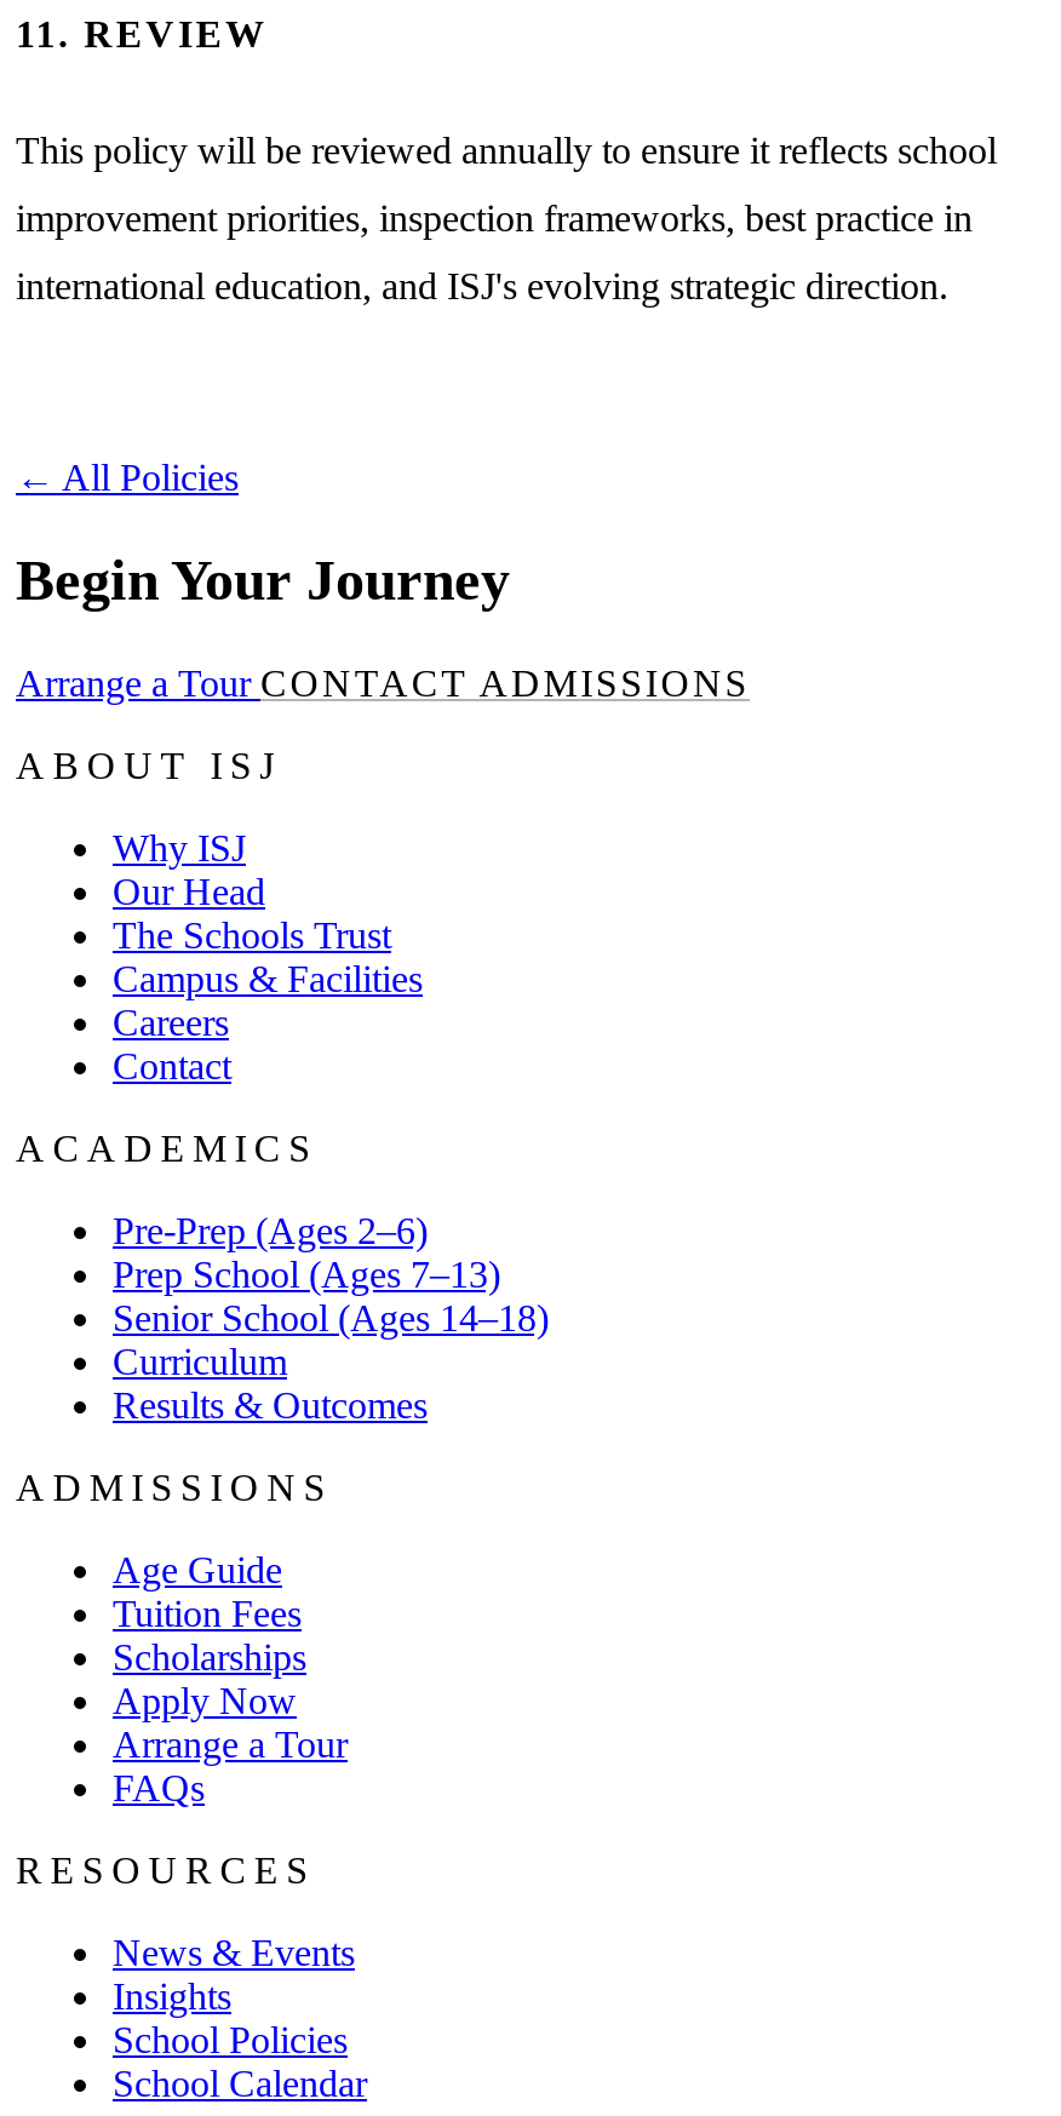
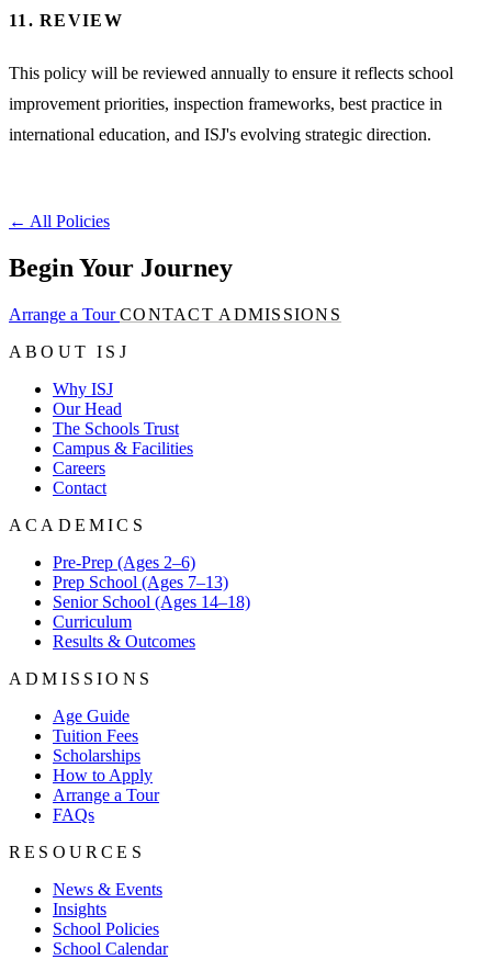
- Apply Now
+ How to Apply
